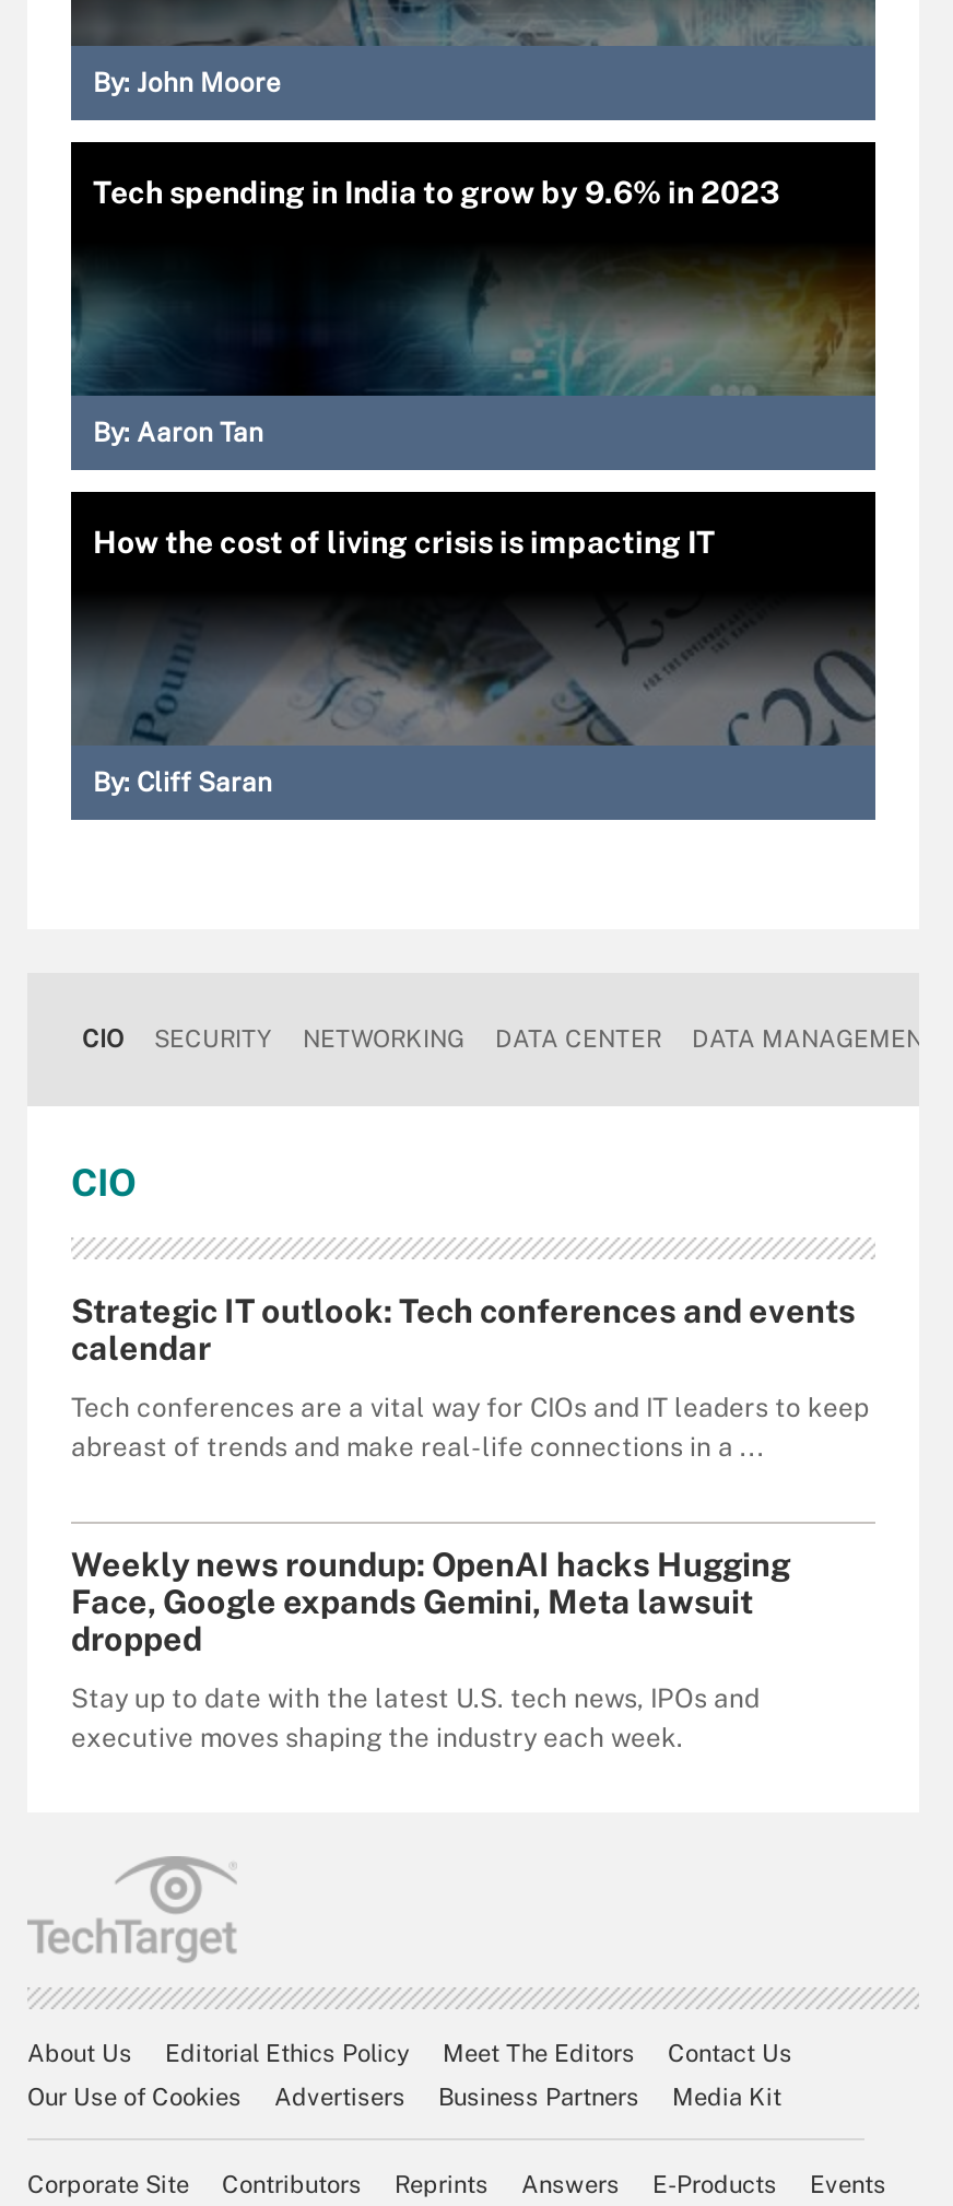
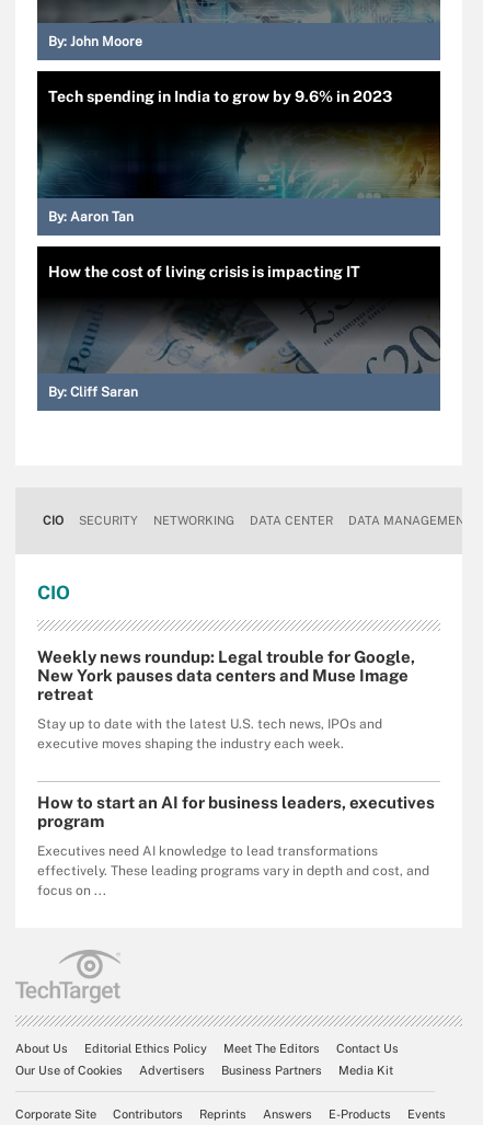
- Strategic IT outlook: Tech conferences and events
- calendar
- Tech conferences are a vital way for CIOs and IT leaders to keep
- abreast of trends and make real-life connections in a ...
- Weekly news roundup: OpenAI hacks Hugging
- Face, Google expands Gemini, Meta lawsuit
- dropped
+ Weekly news roundup: Legal trouble for Google,
+ New York pauses data centers and Muse Image
+ retreat

moved up: Stay up to date with the latest U.S. tech news, IPOs and | executive moves shaping the industry each week.

+ How to start an AI for business leaders, executives
+ program
+ Executives need AI knowledge to lead transformations
+ effectively. These leading programs vary in depth and cost, and
+ focus on ...
